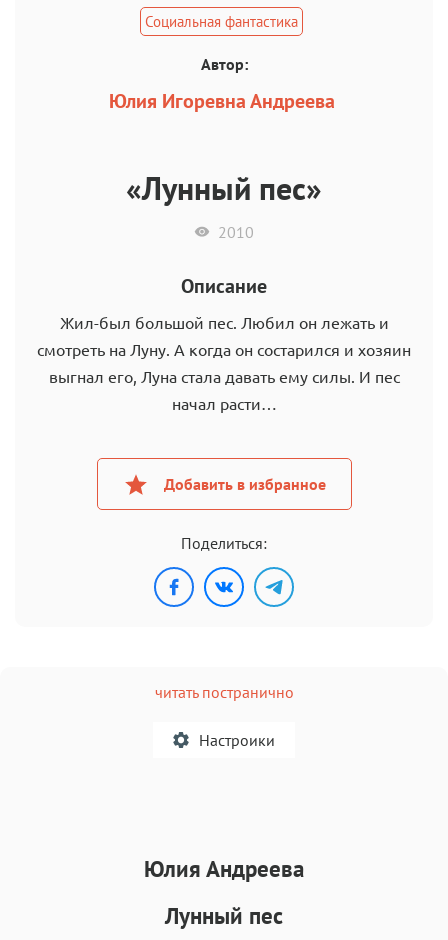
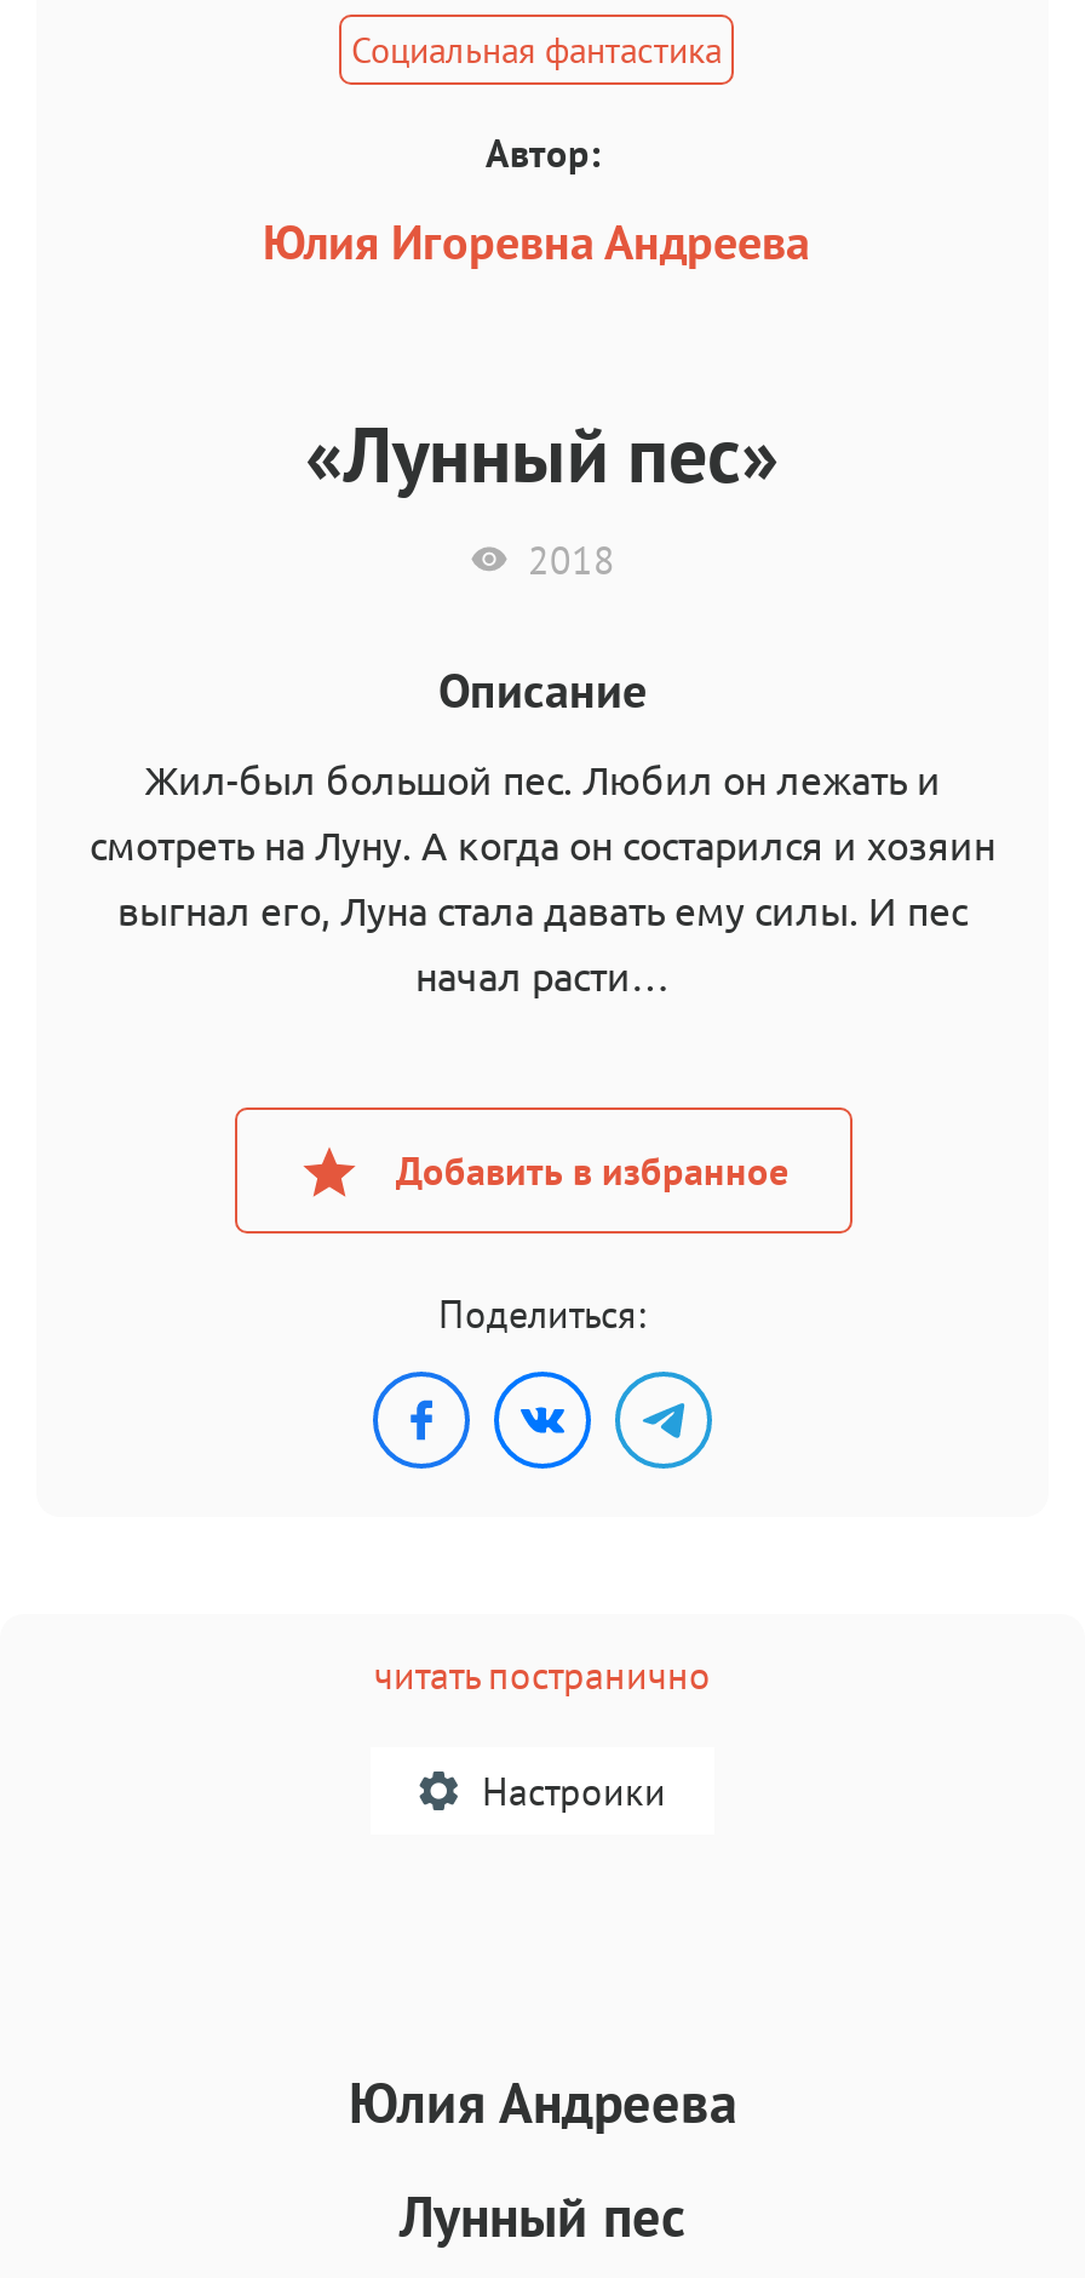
- 2010
+ 2018
